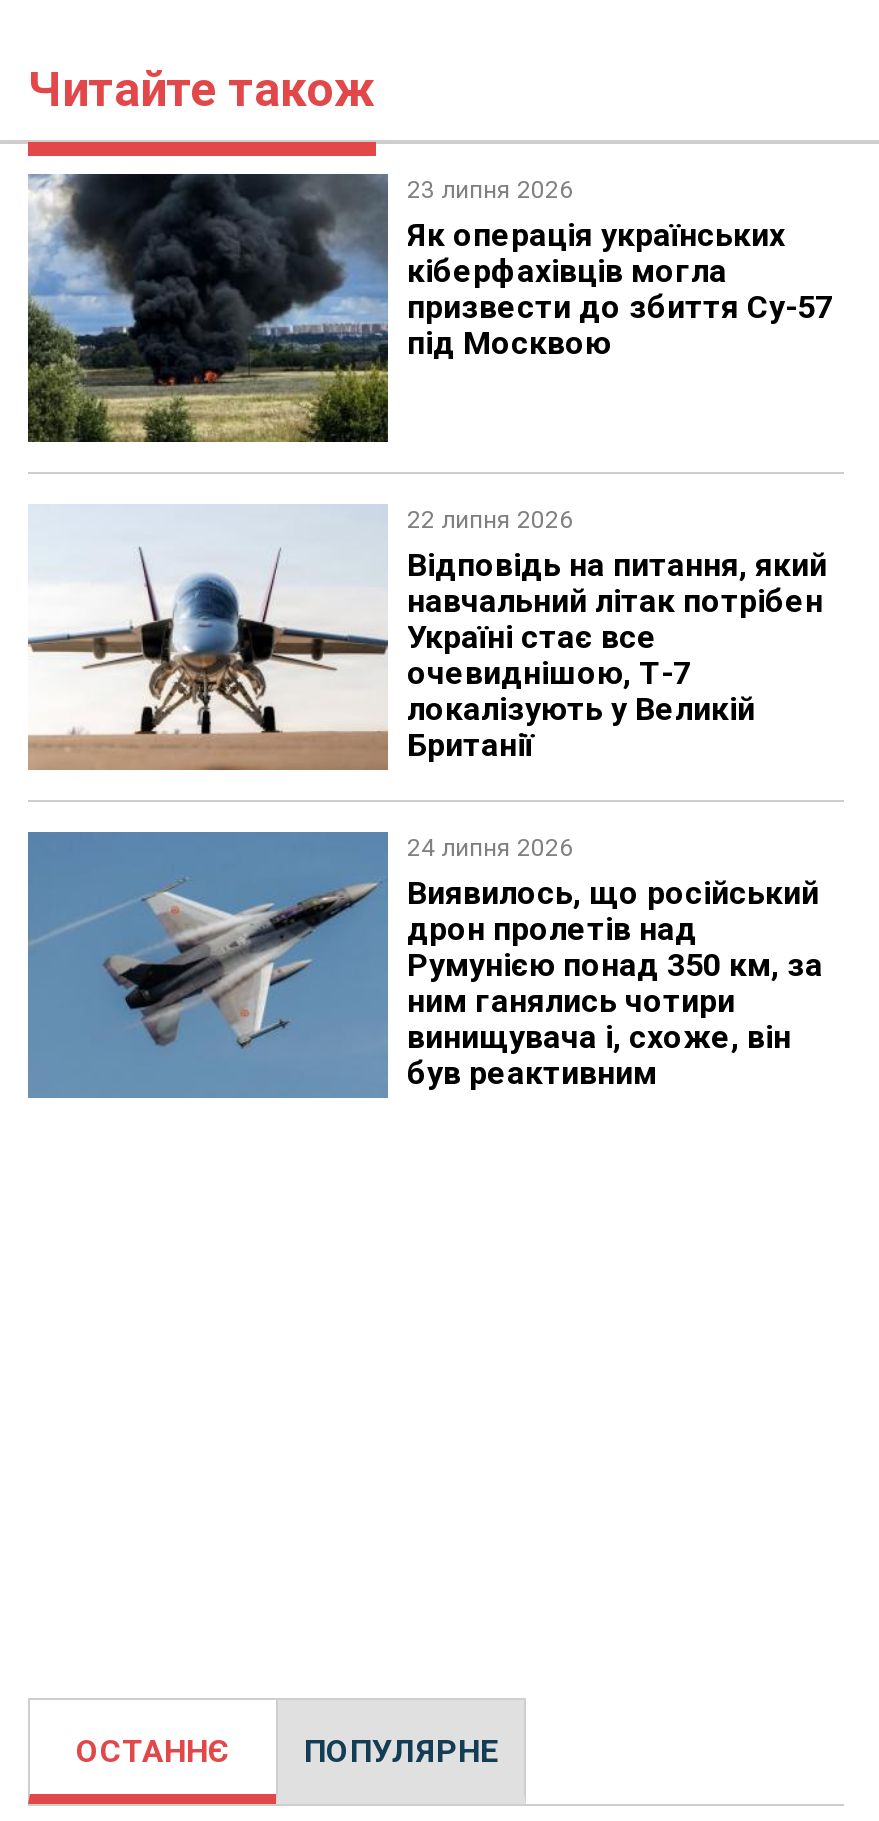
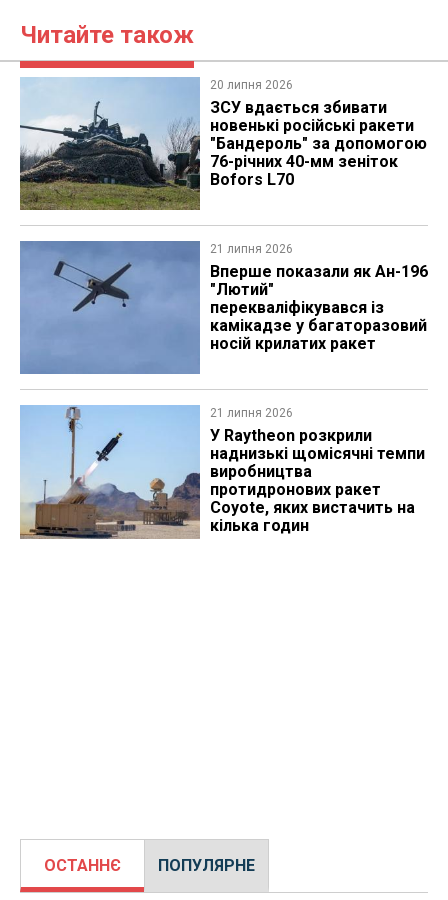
- [image]
- 23 липня 2026
- Як операція українських
- кіберфахівців могла
- призвести до збиття Су-57
- під Москвою
+ [image]
+ 20 липня 2026
+ ЗСУ вдається збивати
+ новенькі російські ракети
+ "Бандероль" за допомогою
+ 76-річних 40-мм зеніток
+ Bofors L70

- [image]
- 22 липня 2026
- Відповідь на питання, який
- навчальний літак потрібен
- Україні стає все
- очевиднішою, Т-7
- локалізують у Великій
- Британії
+ [image]
+ 21 липня 2026
+ Вперше показали як Ан-196
+ "Лютий"
+ перекваліфікувався із
+ камікадзе у багаторазовий
+ носій крилатих ракет

- [image]
- 24 липня 2026
- Виявилось, що російський
- дрон пролетів над
- Румунією понад 350 км, за
- ним ганялись чотири
- винищувача і, схоже, він
- був реактивним
+ [image]
+ 21 липня 2026
+ У Raytheon розкрили
+ наднизькі щомісячні темпи
+ виробництва
+ протидронових ракет
+ Coyote, яких вистачить на
+ кілька годин
